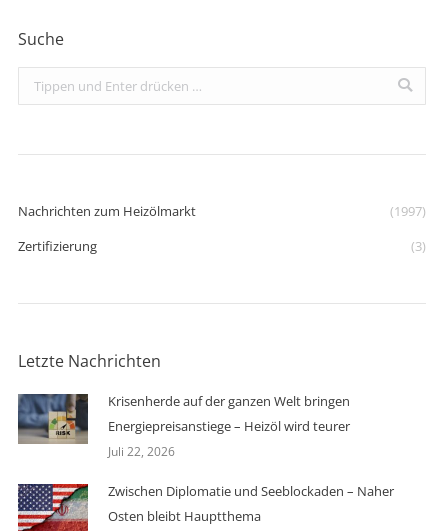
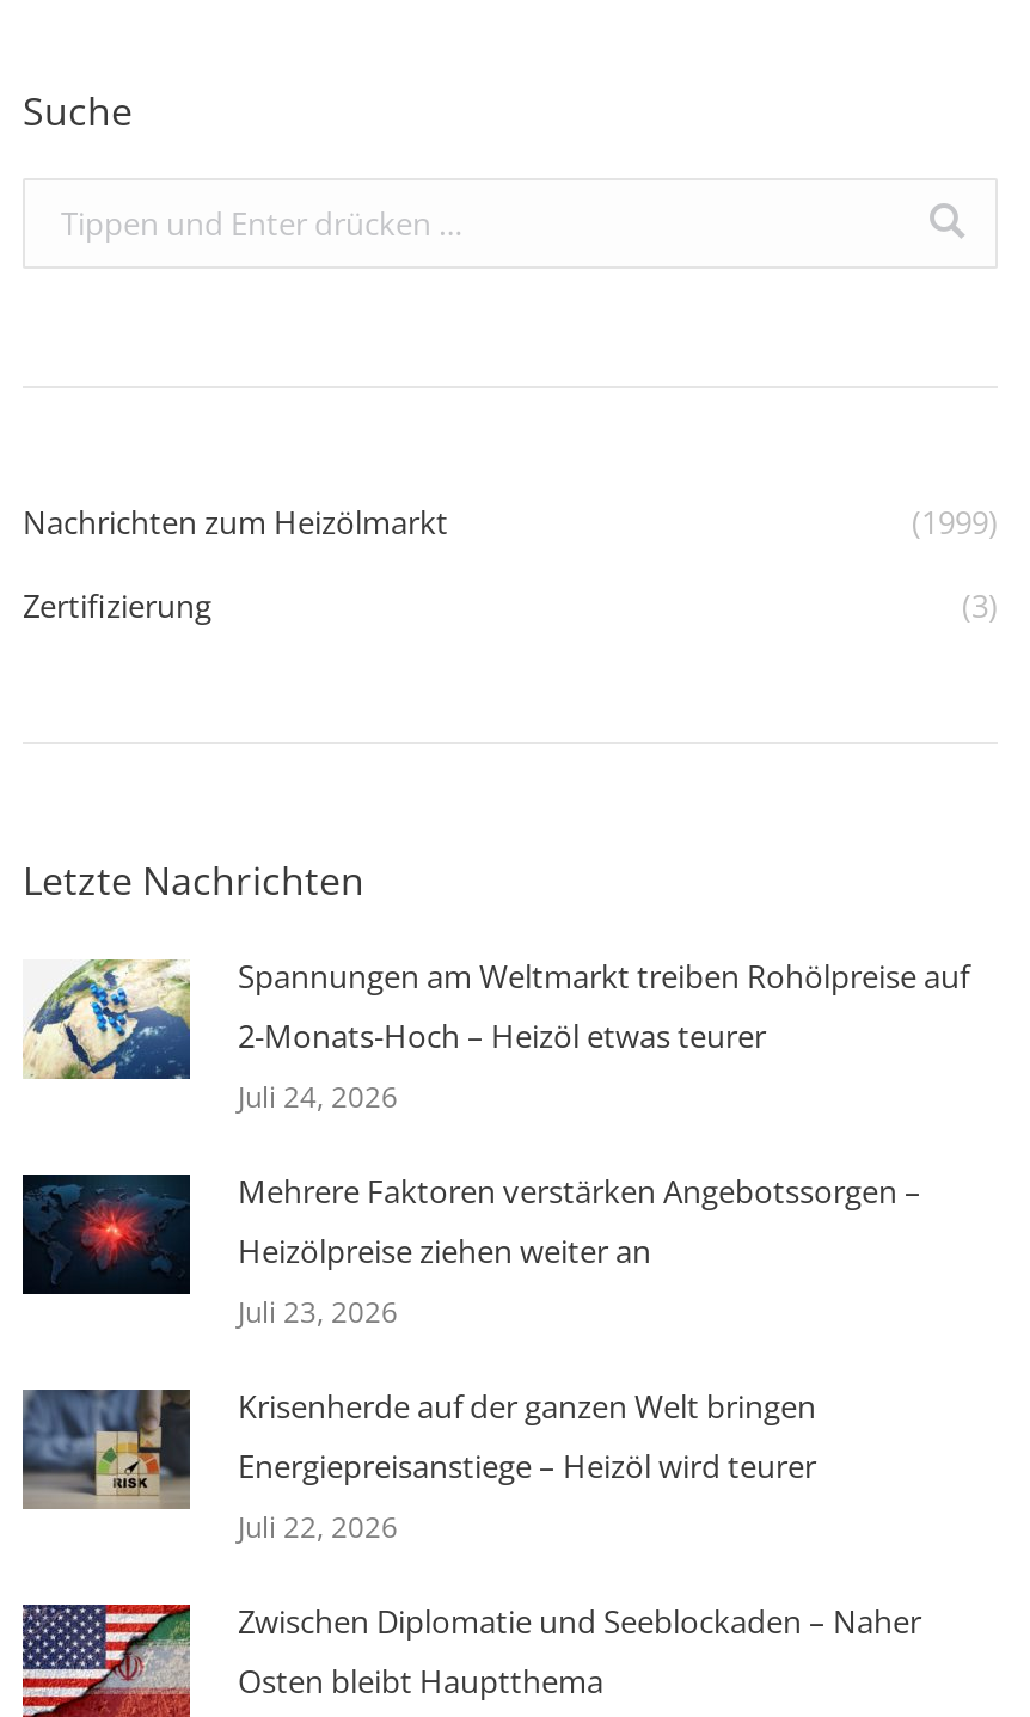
- (1997)
+ (1999)

+ [image]

+ [image]
+ Spannungen am Weltmarkt treiben Rohölpreise auf
+ 2-Monats-Hoch – Heizöl etwas teurer
+ Juli 24, 2026
+ Mehrere Faktoren verstärken Angebotssorgen –
+ Heizölpreise ziehen weiter an
+ Juli 23, 2026
